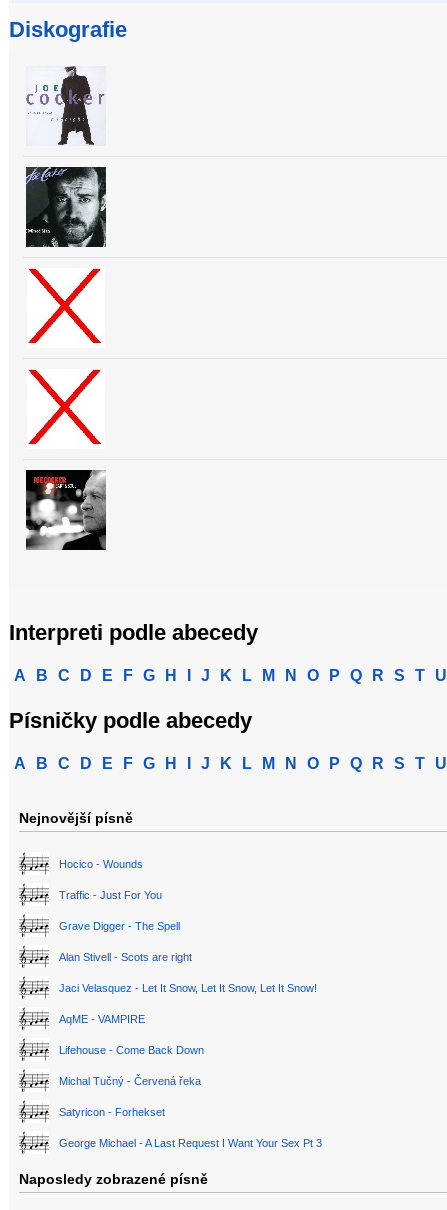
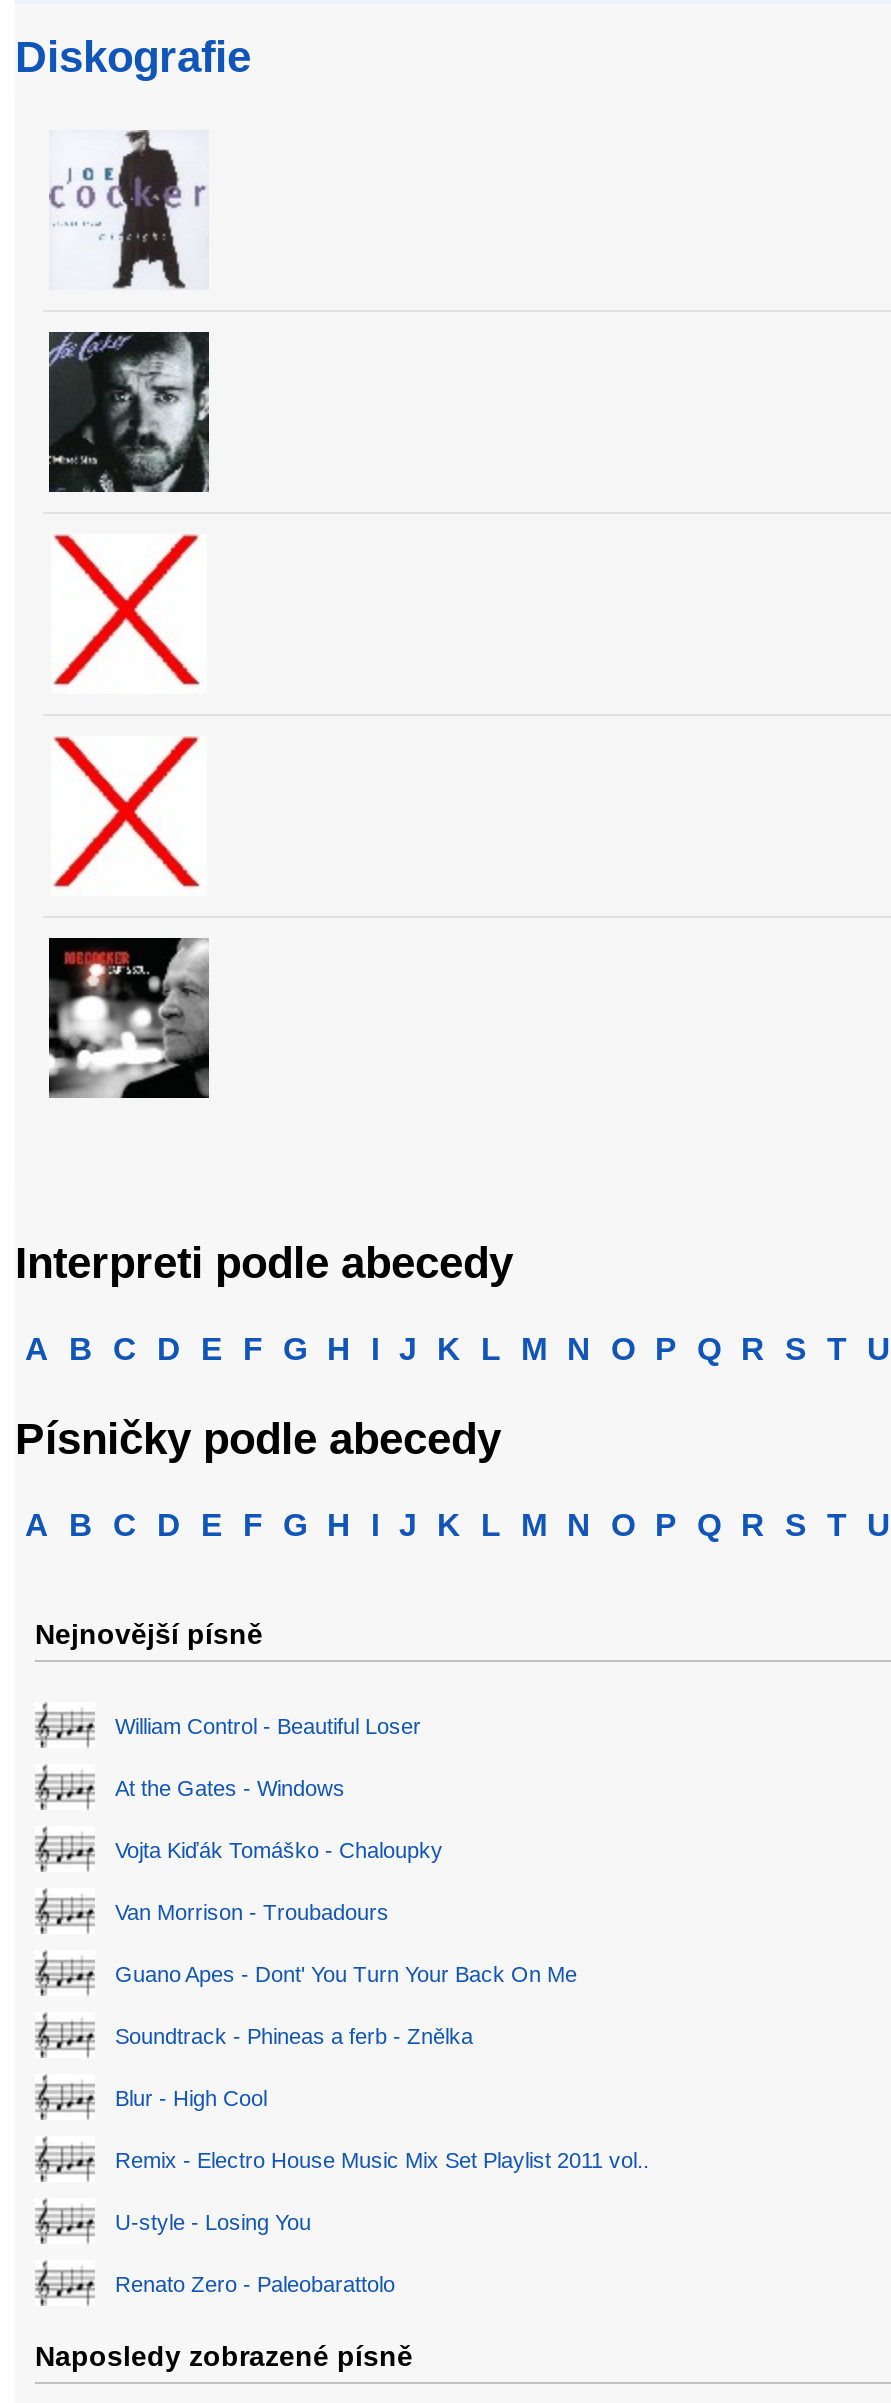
- Hocico - Wounds
+ William Control - Beautiful Loser

- Traffic - Just For You
+ At the Gates - Windows

- Grave Digger - The Spell
+ Vojta Kiďák Tomáško - Chaloupky

- Alan Stivell - Scots are right
+ Van Morrison - Troubadours

- Jaci Velasquez - Let It Snow, Let It Snow, Let It Snow!
+ Guano Apes - Dont' You Turn Your Back On Me

- AqME - VAMPIRE
+ Soundtrack - Phineas a ferb - Znělka

- Lifehouse - Come Back Down
+ Blur - High Cool

- Michal Tučný - Červená řeka
+ Remix - Electro House Music Mix Set Playlist 2011 vol..

- Satyricon - Forhekset
+ U-style - Losing You

- George Michael - A Last Request I Want Your Sex Pt 3
+ Renato Zero - Paleobarattolo
